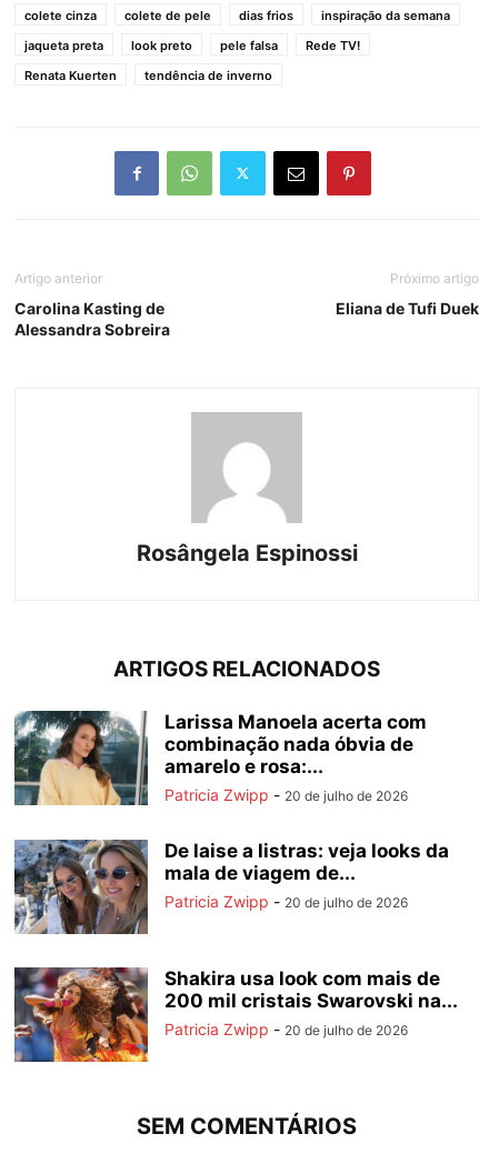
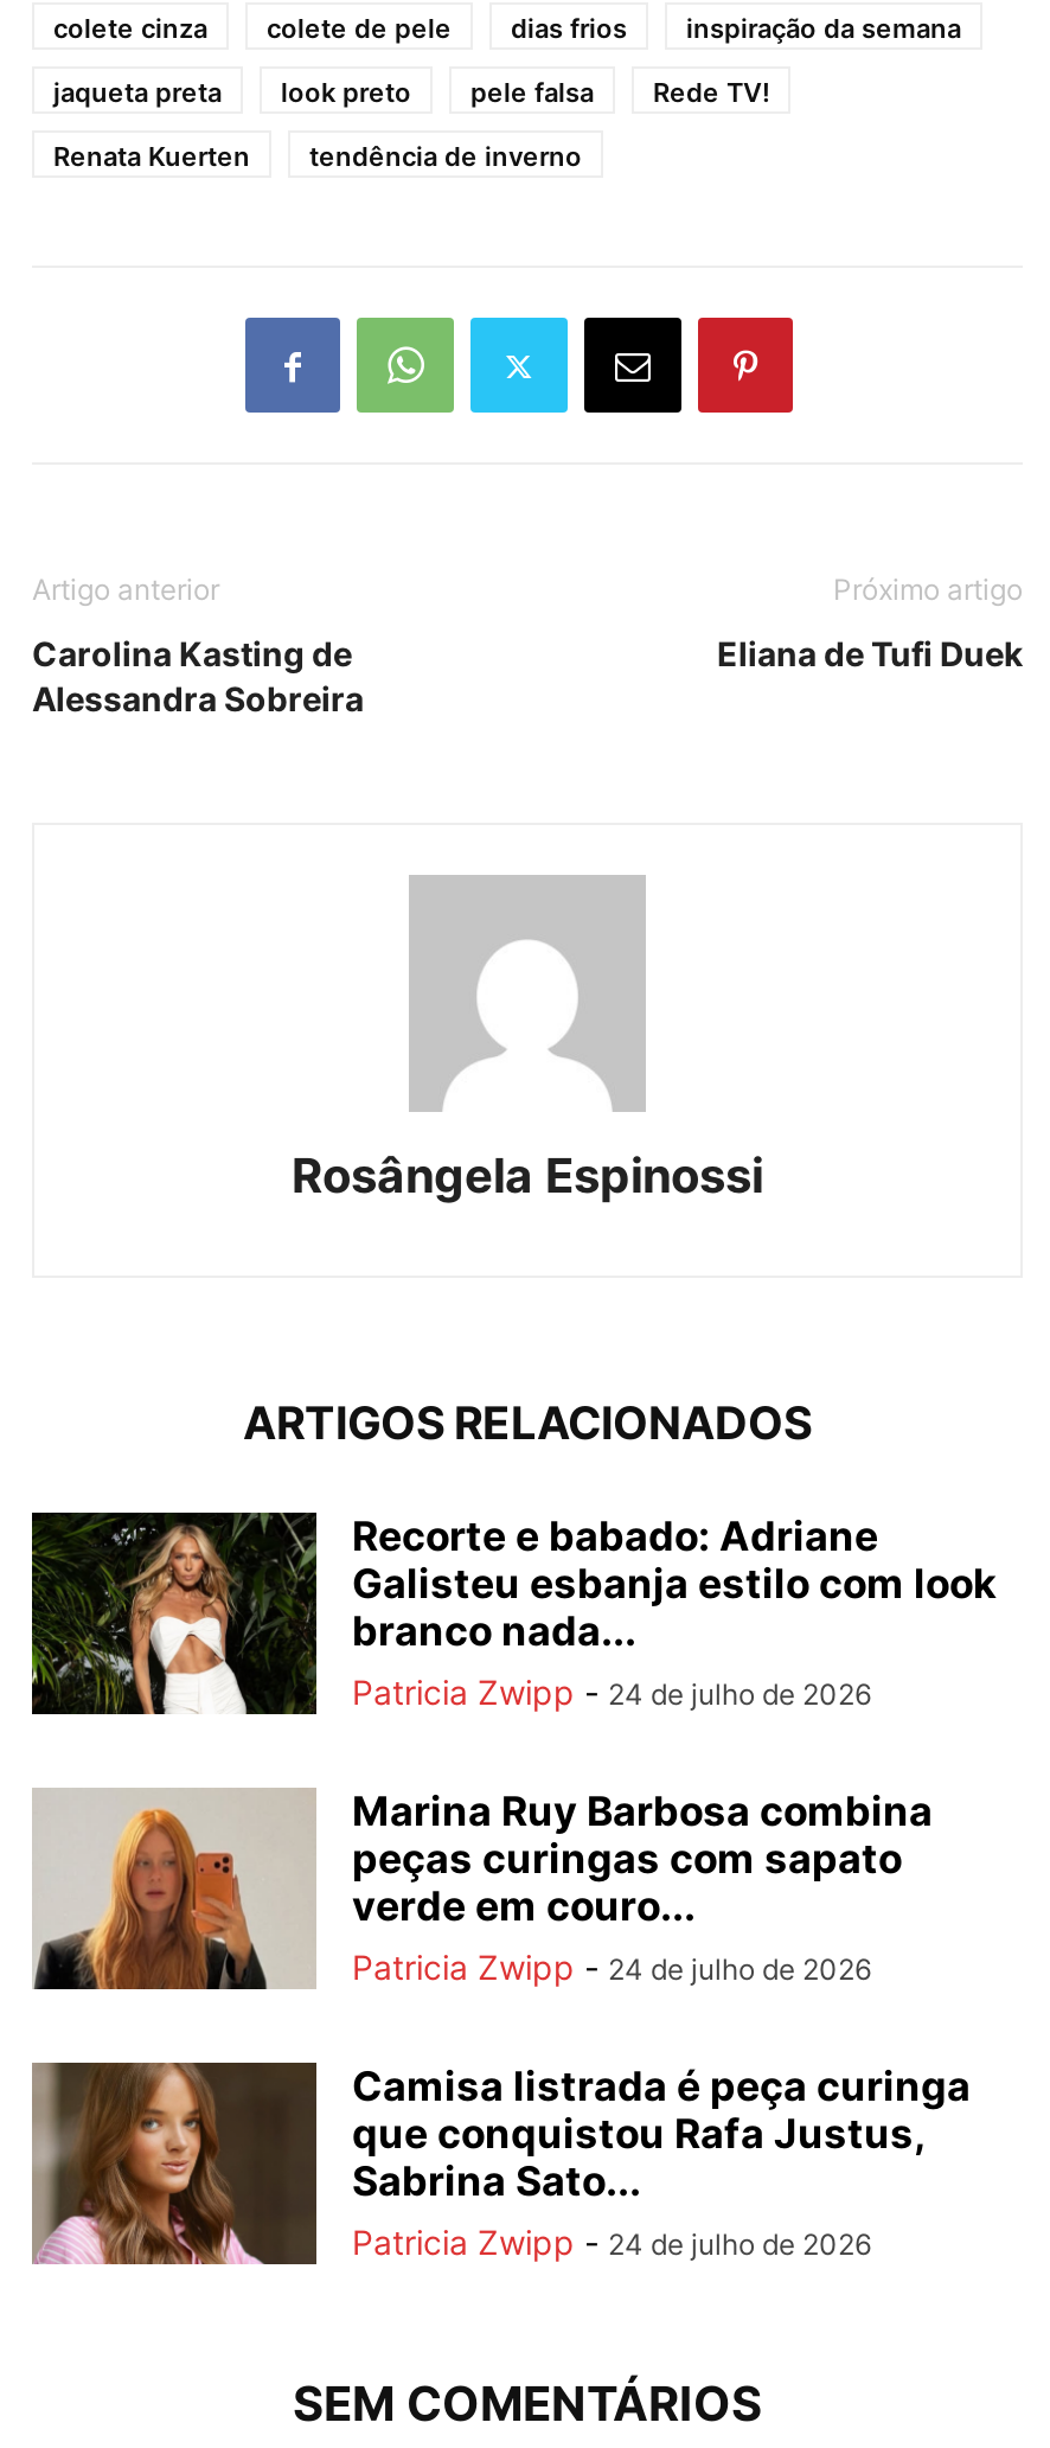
- [image]
- Larissa Manoela acerta com
- combinação nada óbvia de
- amarelo e rosa:...
- Patricia Zwipp - 20 de julho de 2026
+ [image]
+ Recorte e babado: Adriane
+ Galisteu esbanja estilo com look
+ branco nada...
+ Patricia Zwipp - 24 de julho de 2026

- [image]
- De laise a listras: veja looks da
- mala de viagem de...
- Patricia Zwipp - 20 de julho de 2026
+ [image]
+ Marina Ruy Barbosa combina
+ peças curingas com sapato
+ verde em couro...
+ Patricia Zwipp - 24 de julho de 2026

- [image]
- Shakira usa look com mais de
- 200 mil cristais Swarovski na...
- Patricia Zwipp - 20 de julho de 2026
+ [image]
+ Camisa listrada é peça curinga
+ que conquistou Rafa Justus,
+ Sabrina Sato...
+ Patricia Zwipp - 24 de julho de 2026
